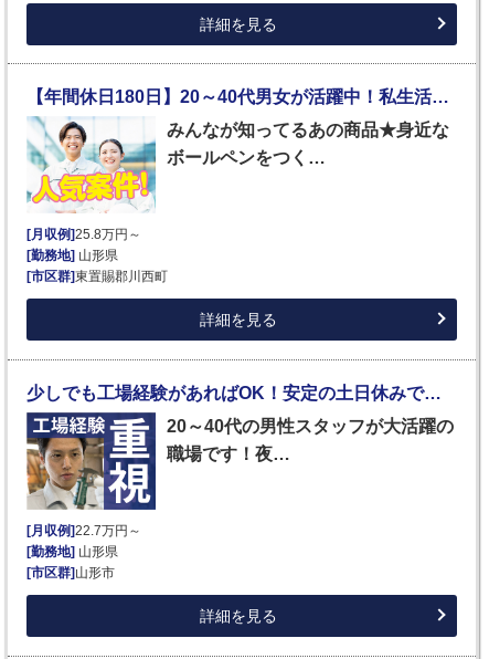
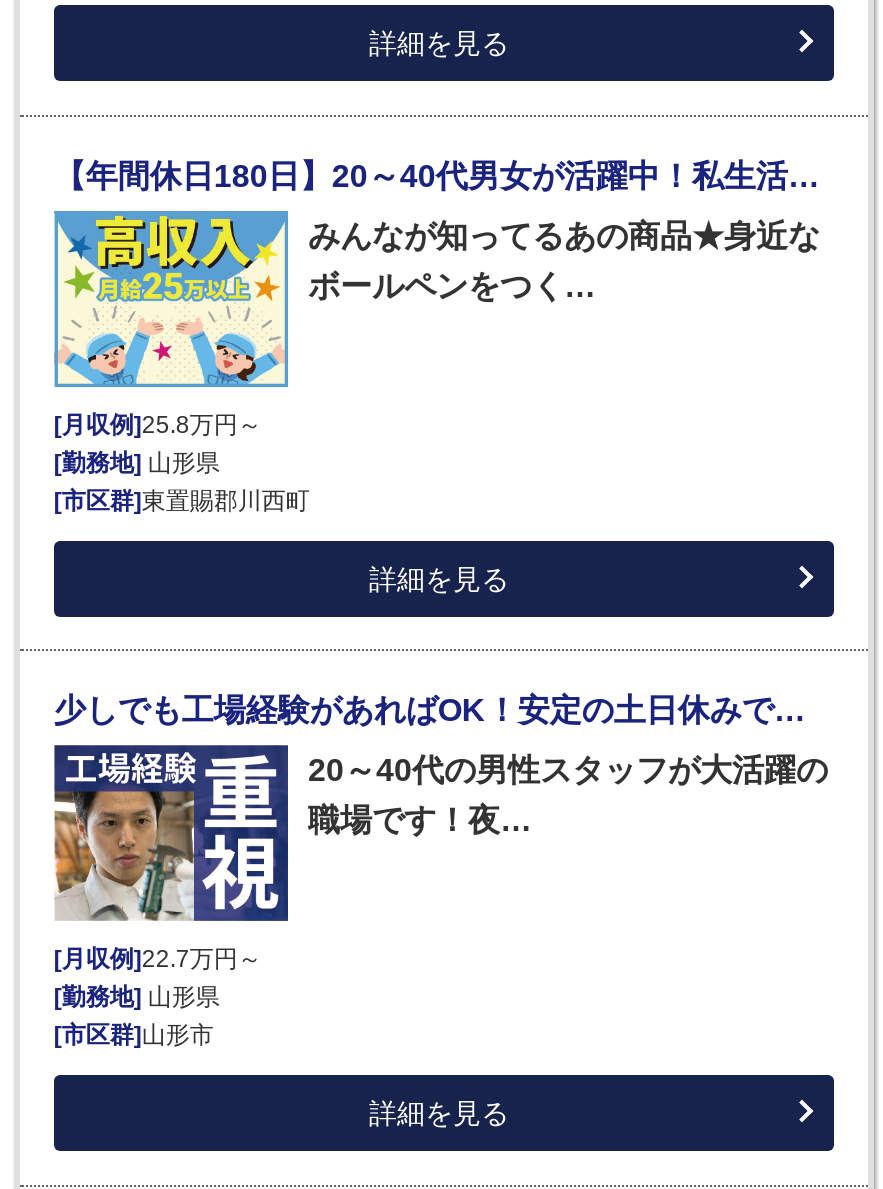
- [image]
+ [image]
